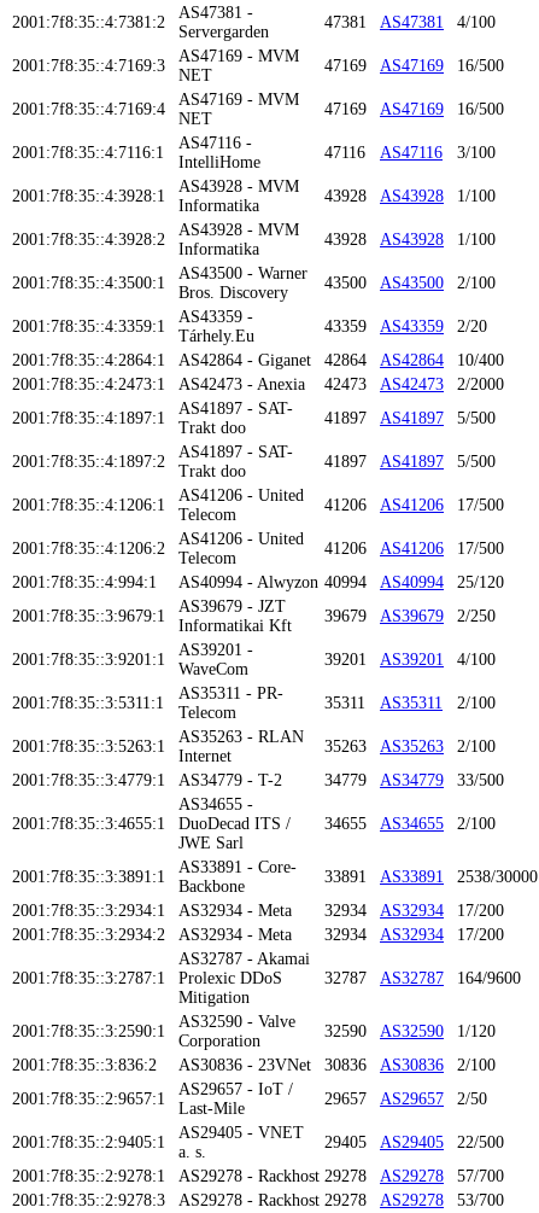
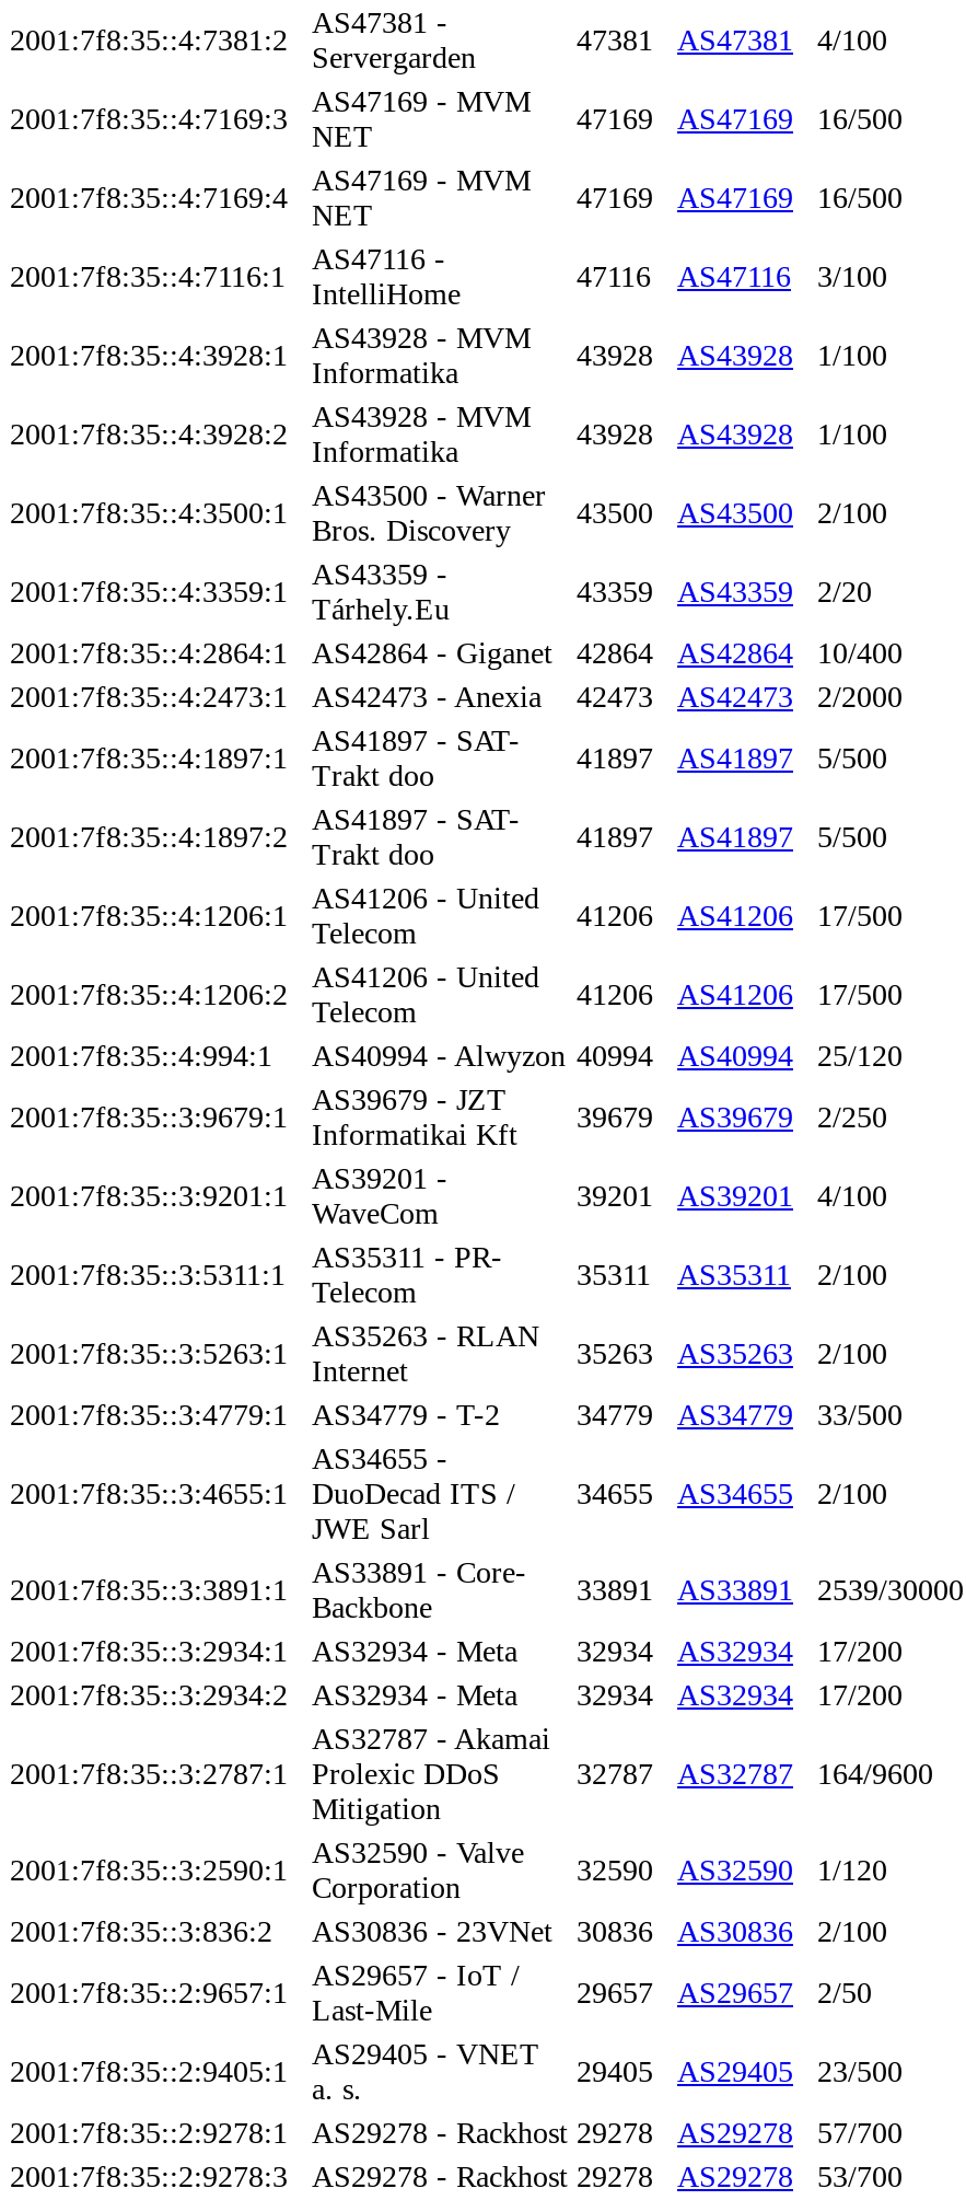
- 33891 AS33891 2538/30000
+ 33891 AS33891 2539/30000

- 29405 AS29405 22/500
+ 29405 AS29405 23/500
